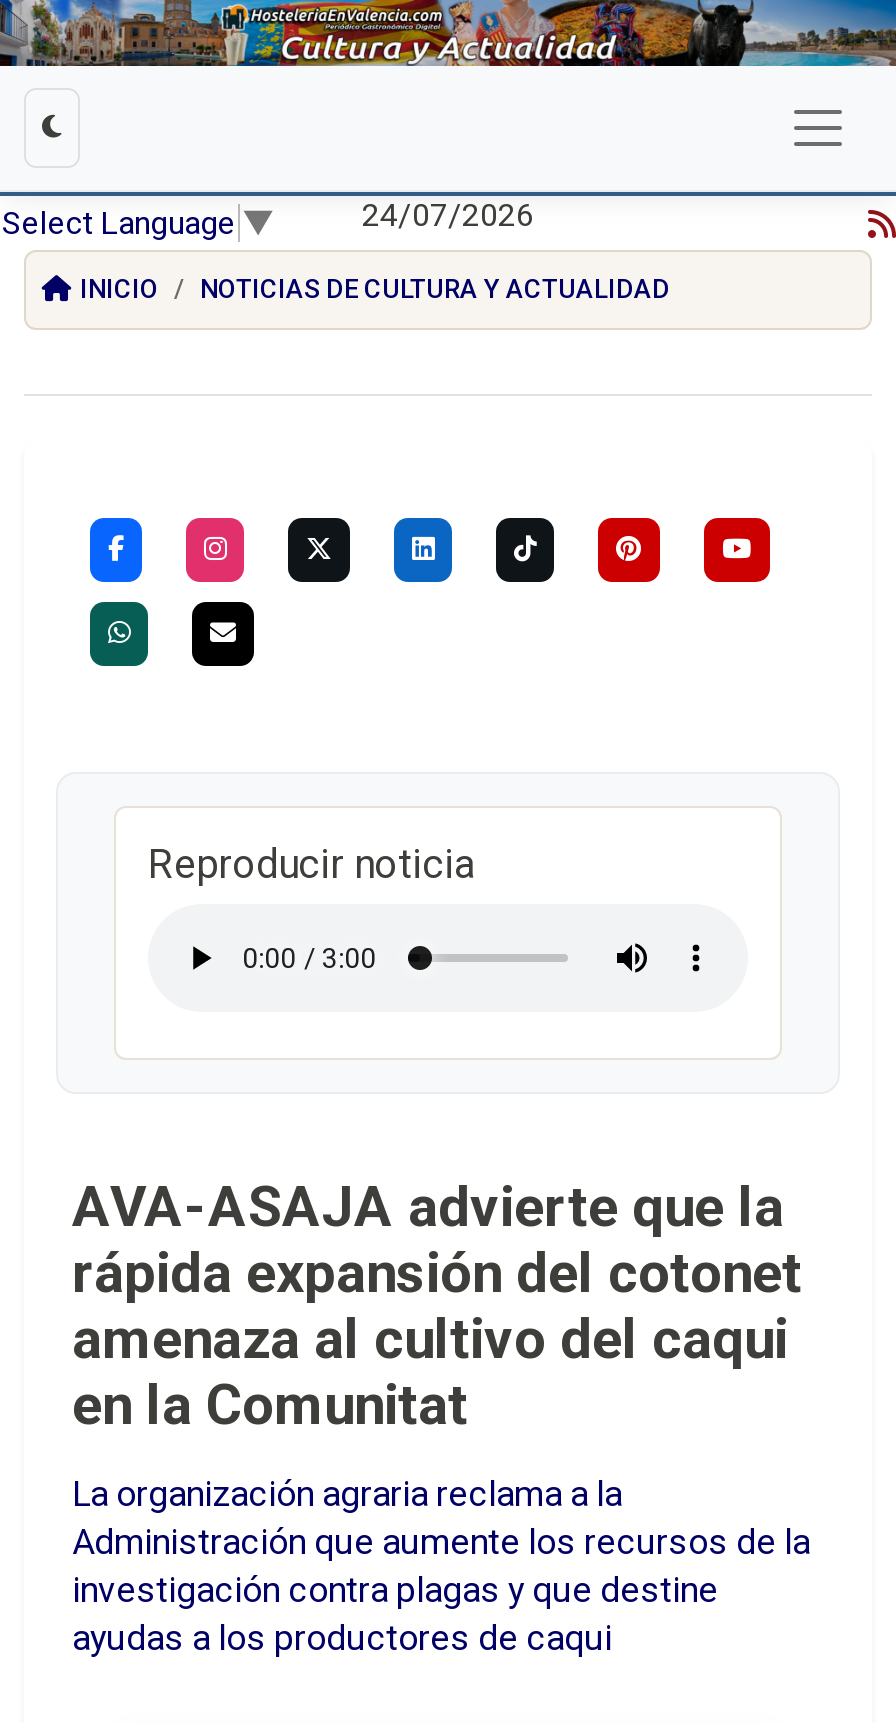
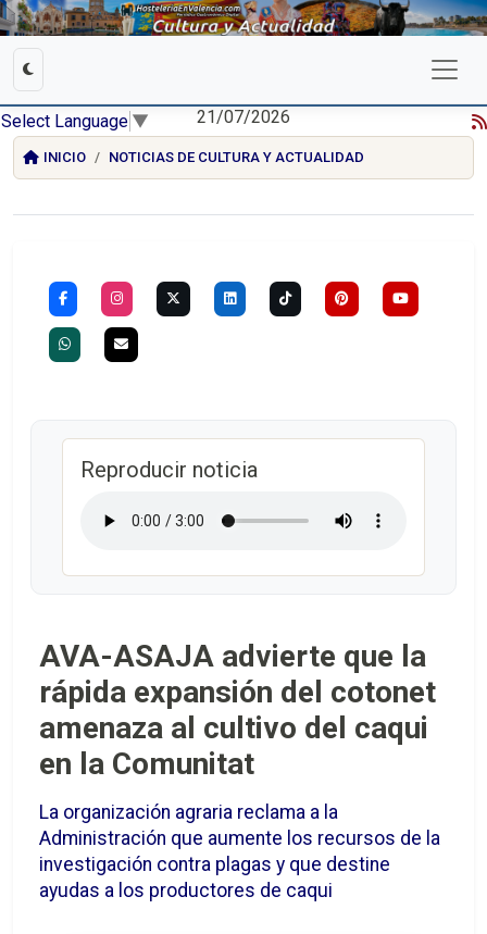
- 24/07/2026
+ 21/07/2026
